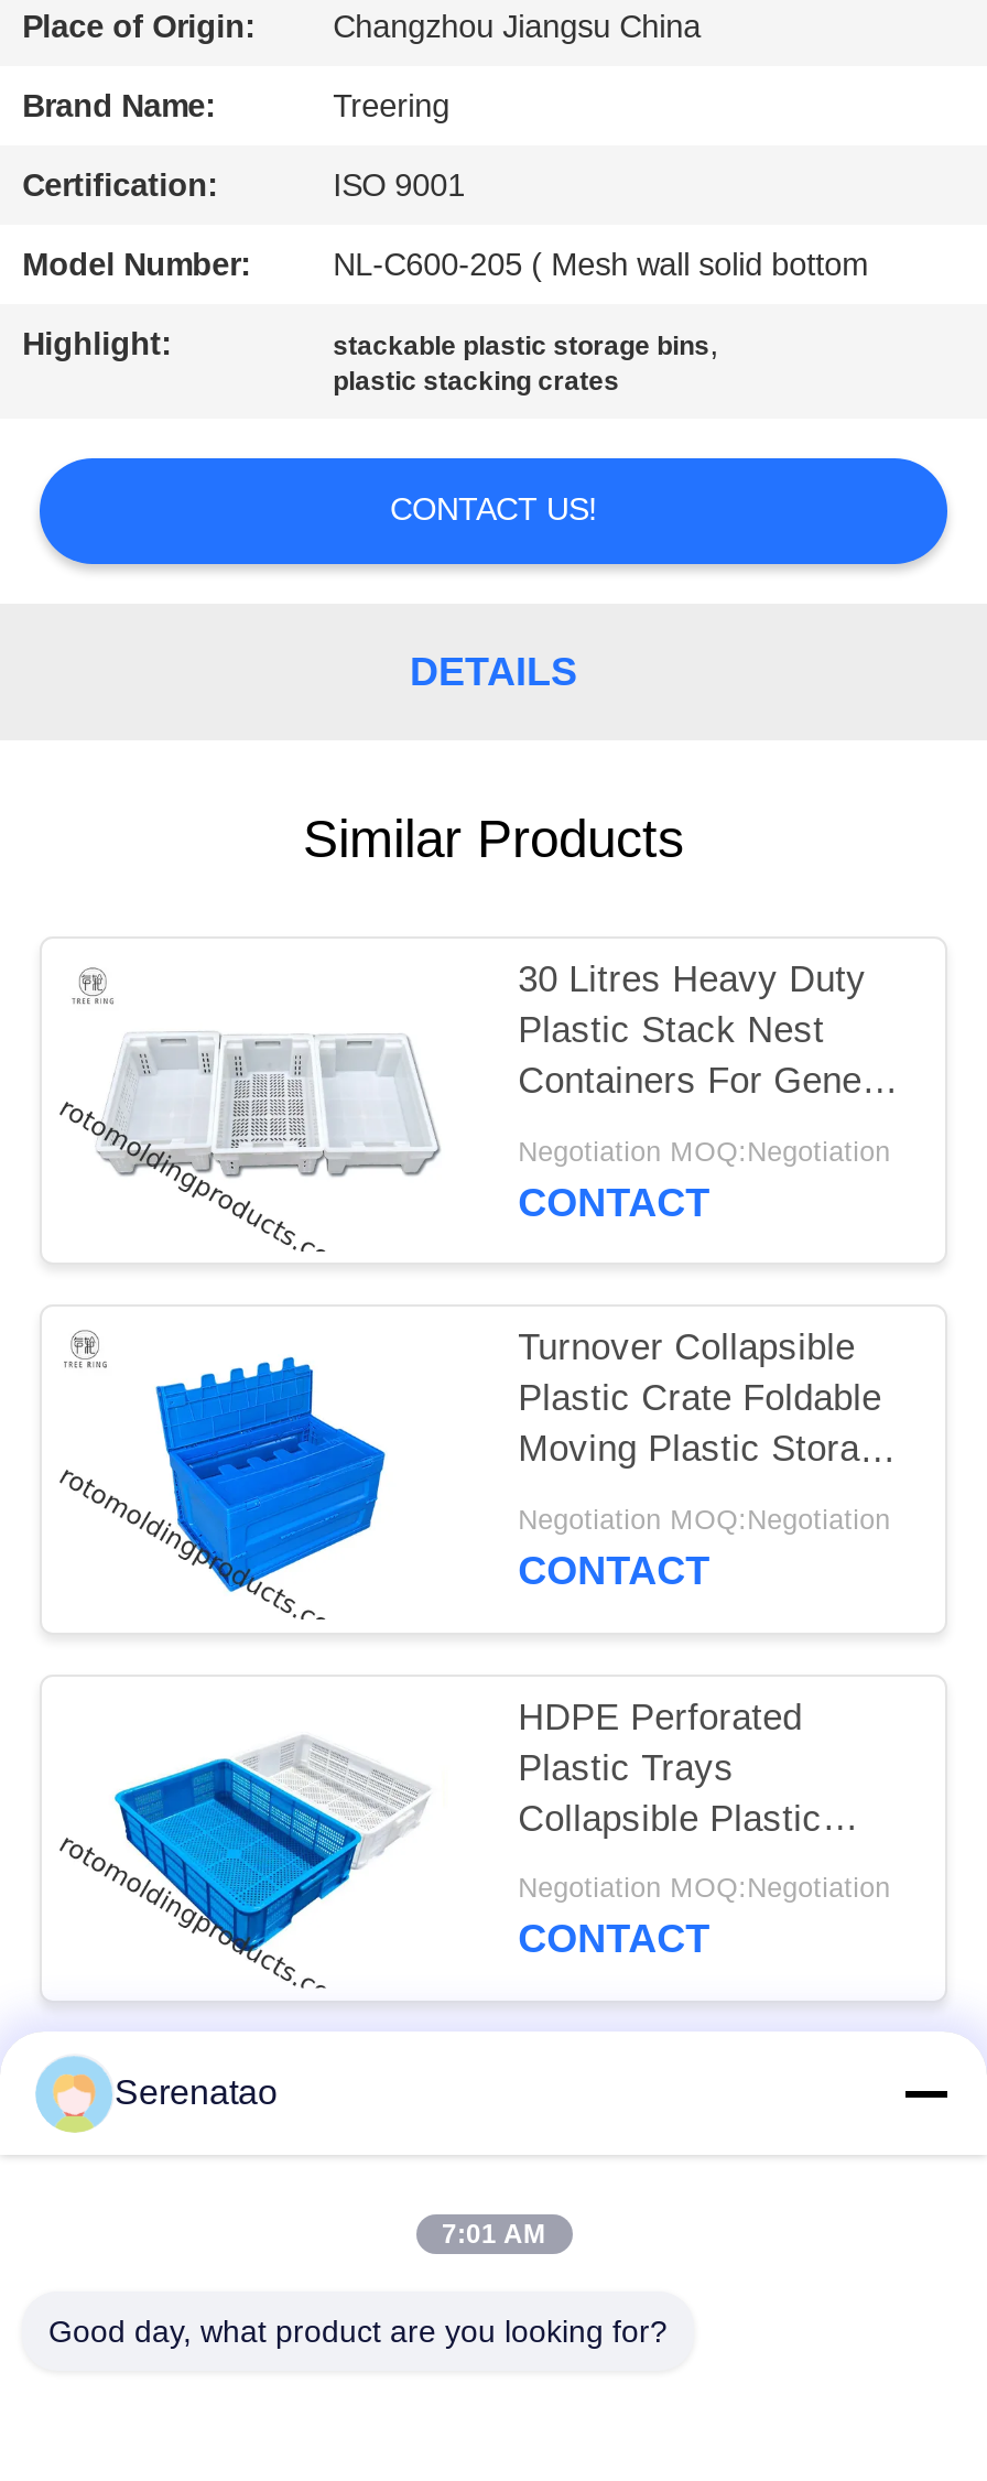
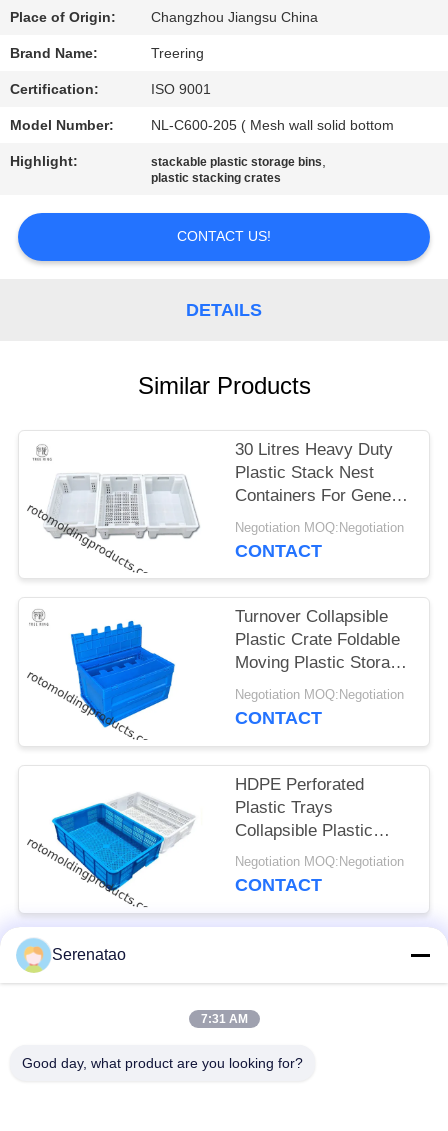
- 7:01 AM
+ 7:31 AM
